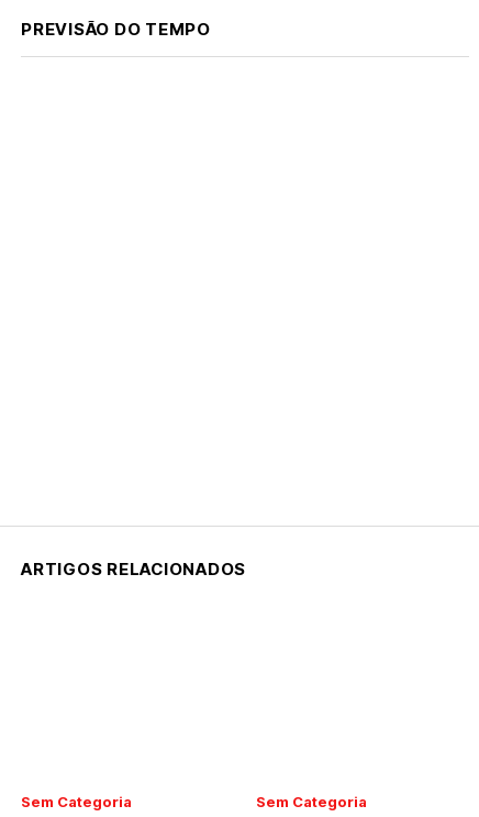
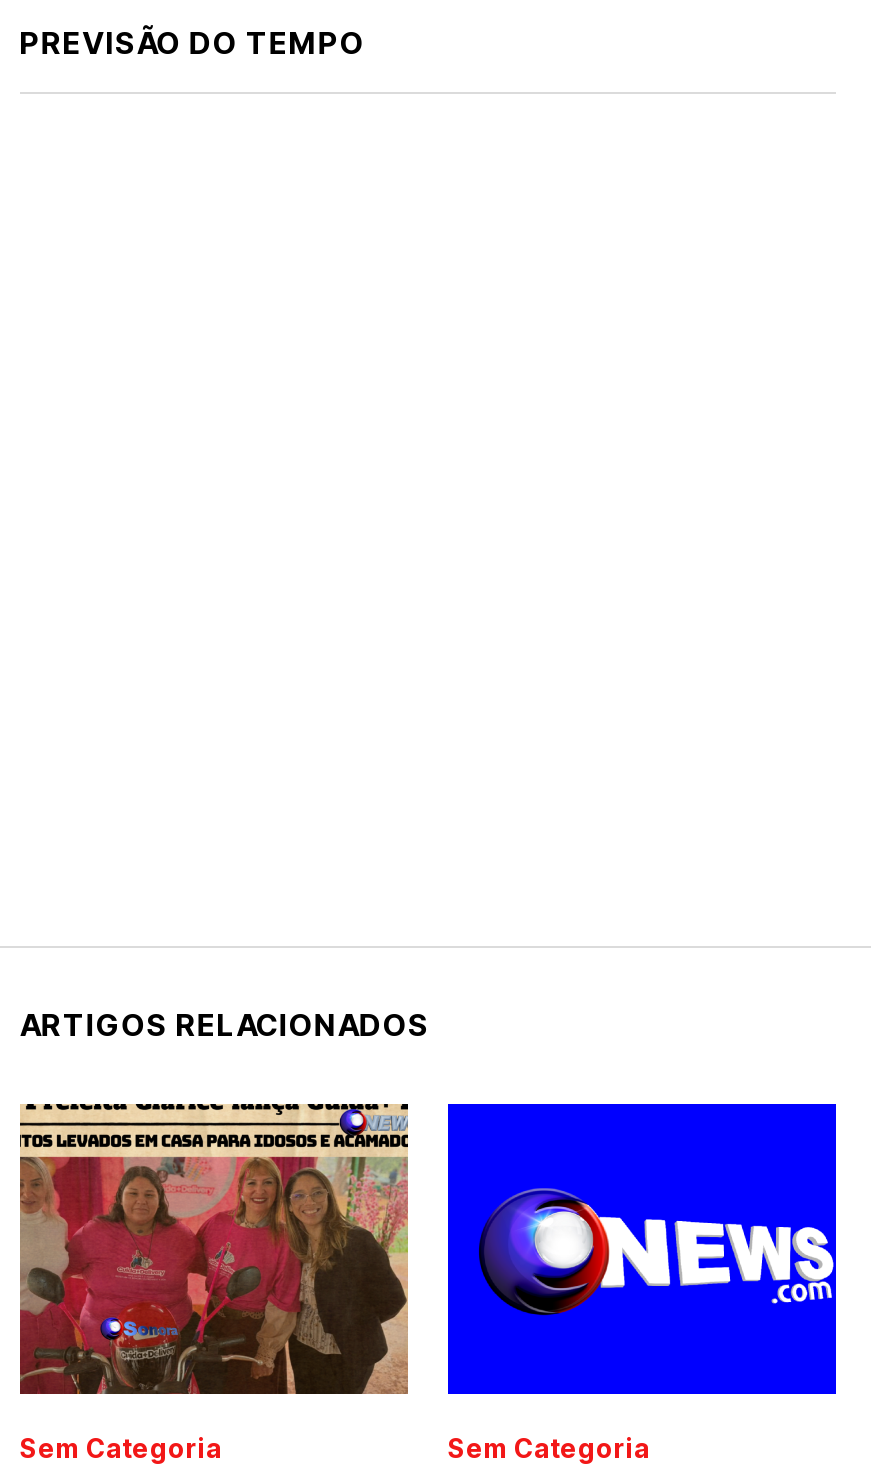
+ [image]

+ [image]
